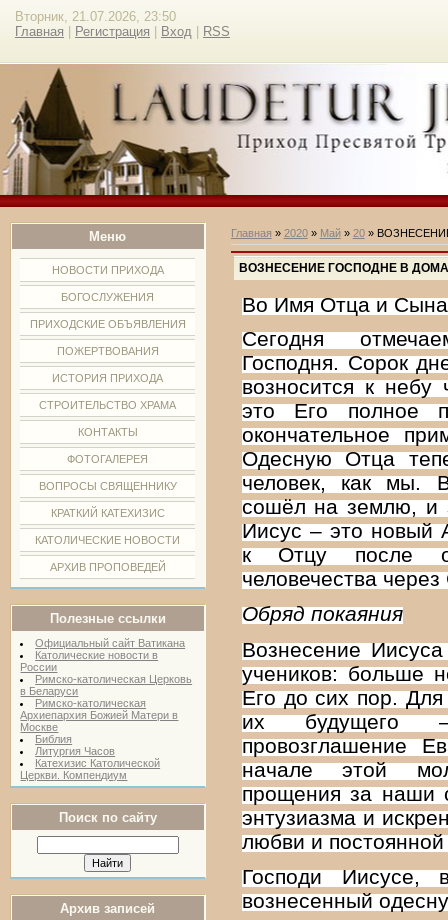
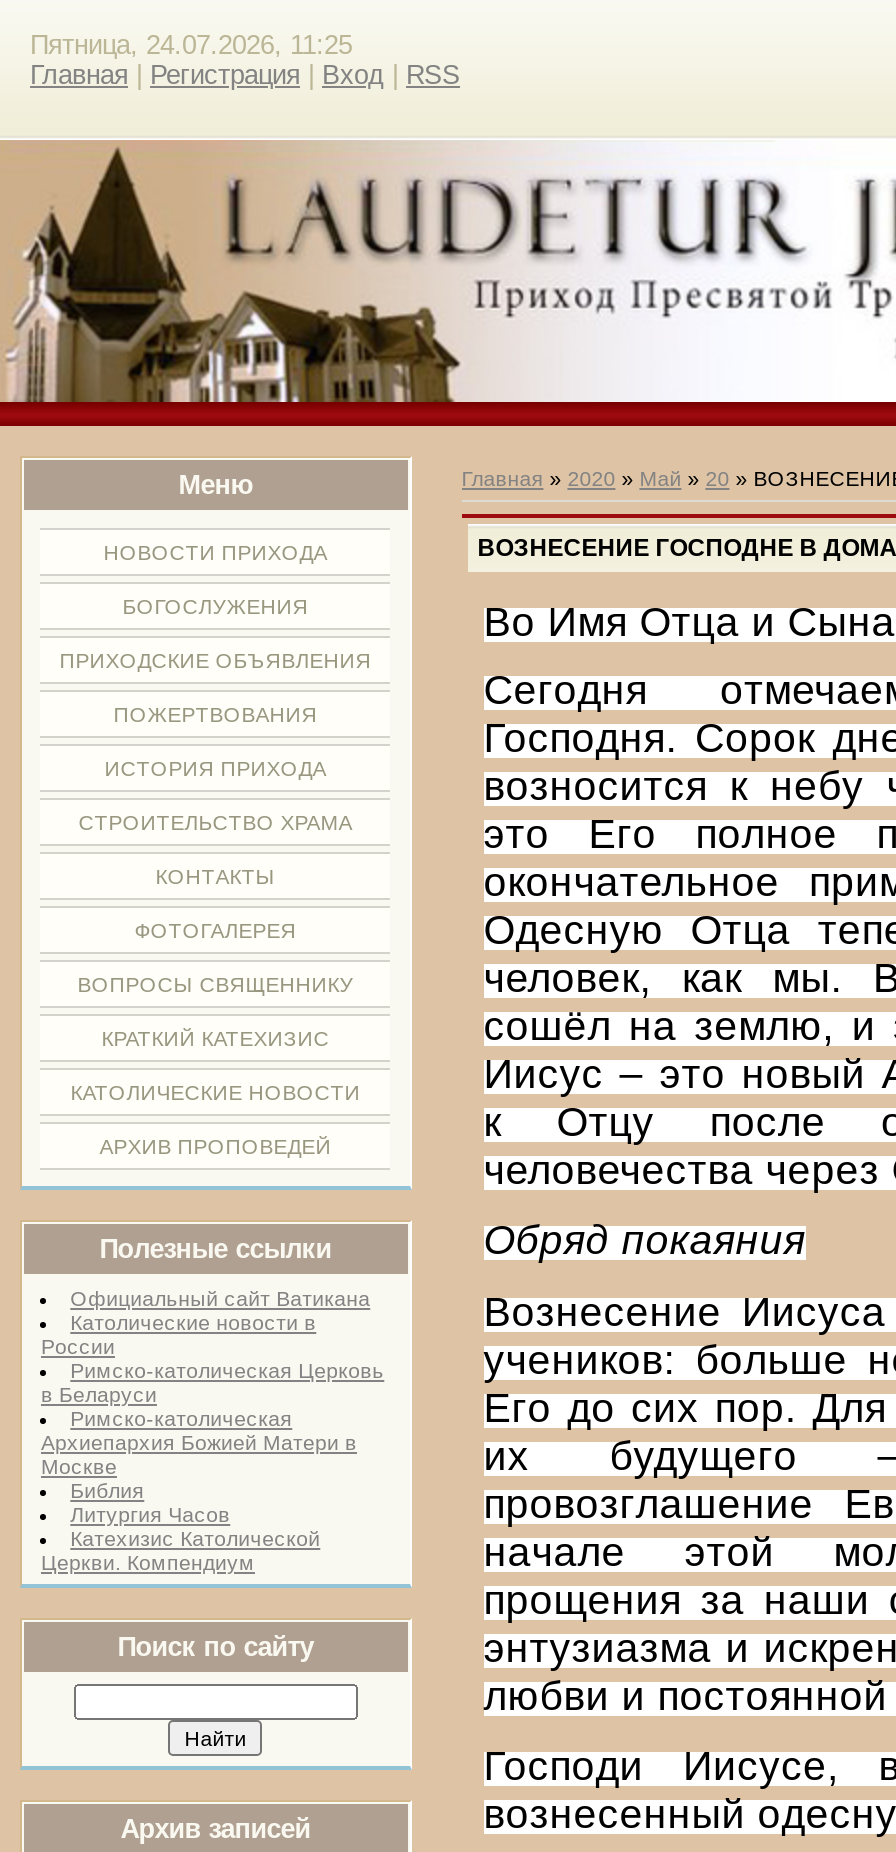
- Вторник, 21.07.2026, 23:50
+ Пятница, 24.07.2026, 11:25
